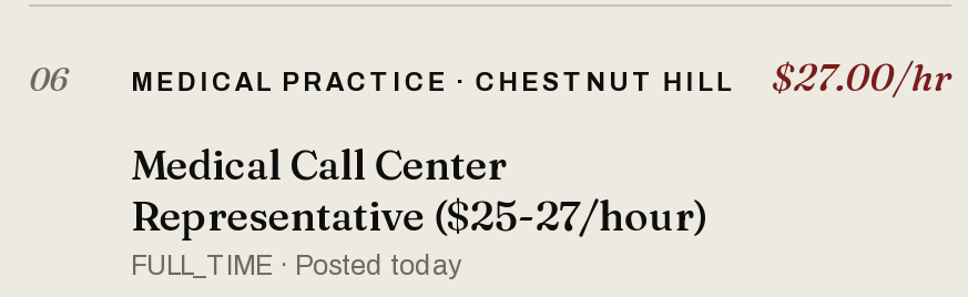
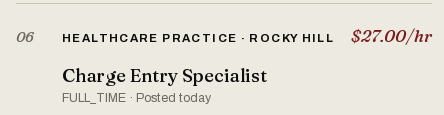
- MEDICAL PRACTICE · CHESTNUT HILL
+ HEALTHCARE PRACTICE · ROCKY HILL

- Medical Call Center
- Representative ($25-27/hour)
+ Charge Entry Specialist
